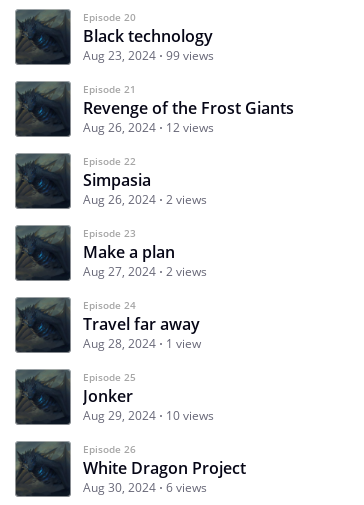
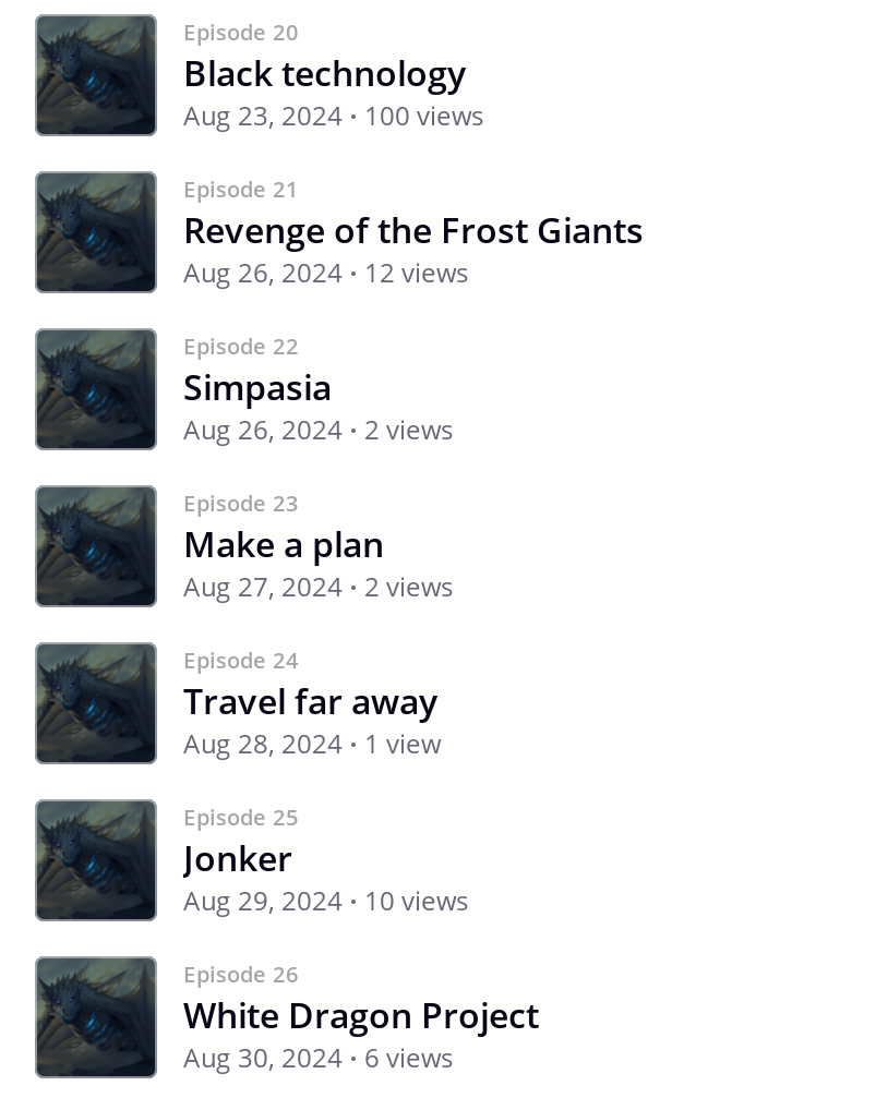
- Aug 23, 2024 99 views
+ Aug 23, 2024 100 views
